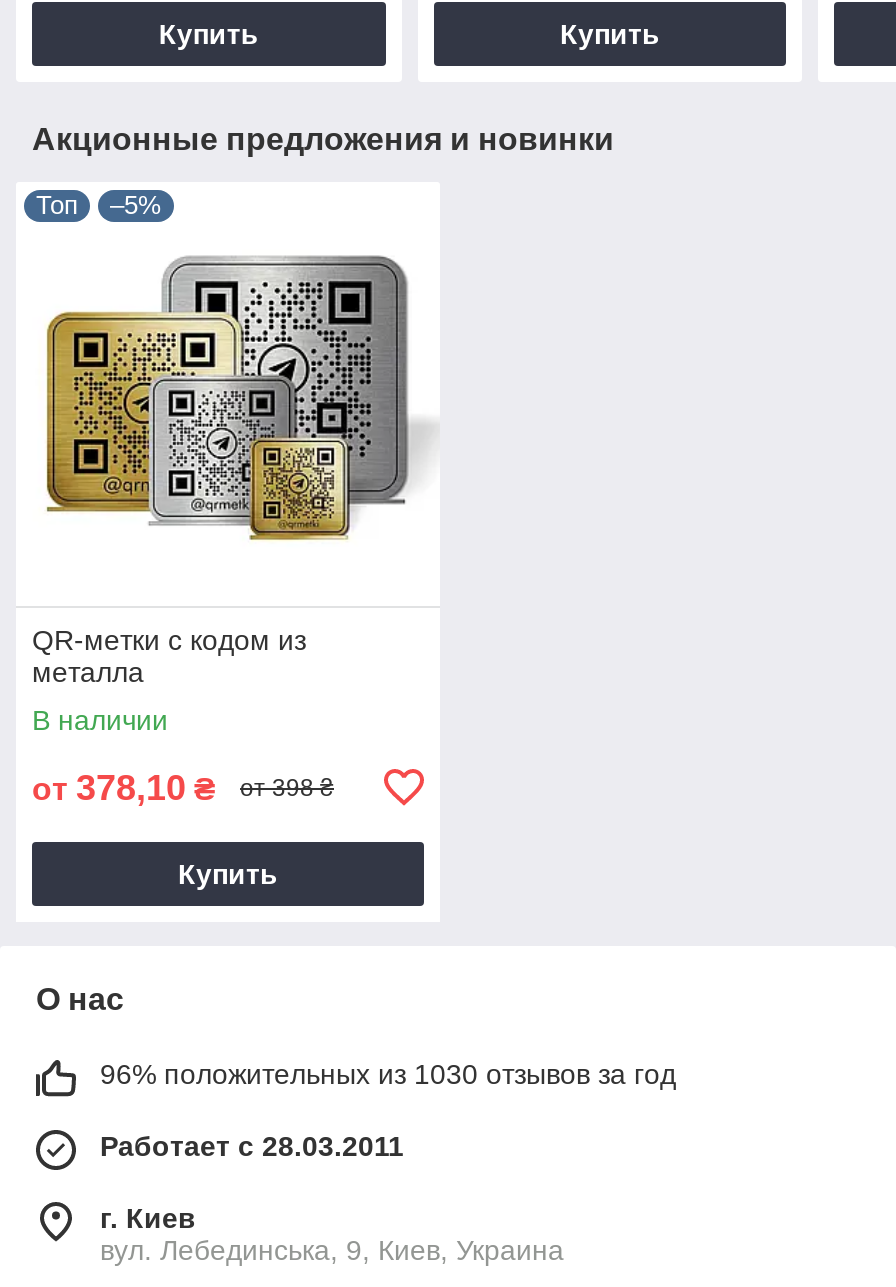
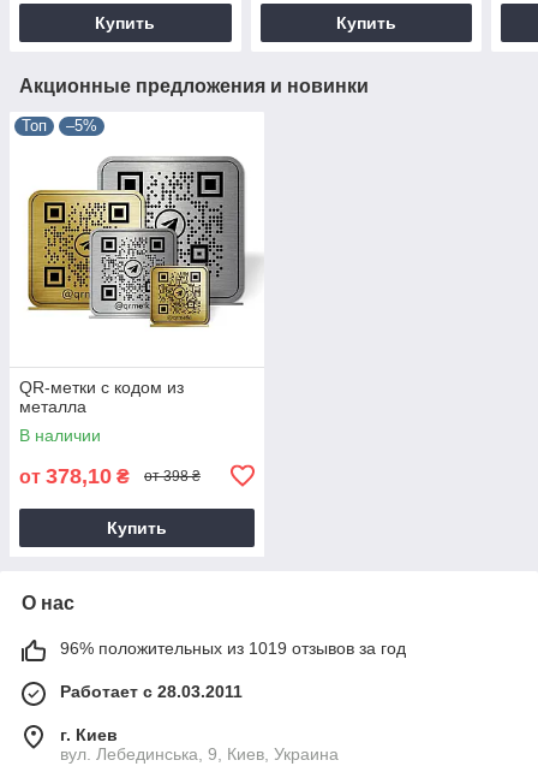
- 96% положительных из 1030 отзывов за год
+ 96% положительных из 1019 отзывов за год
